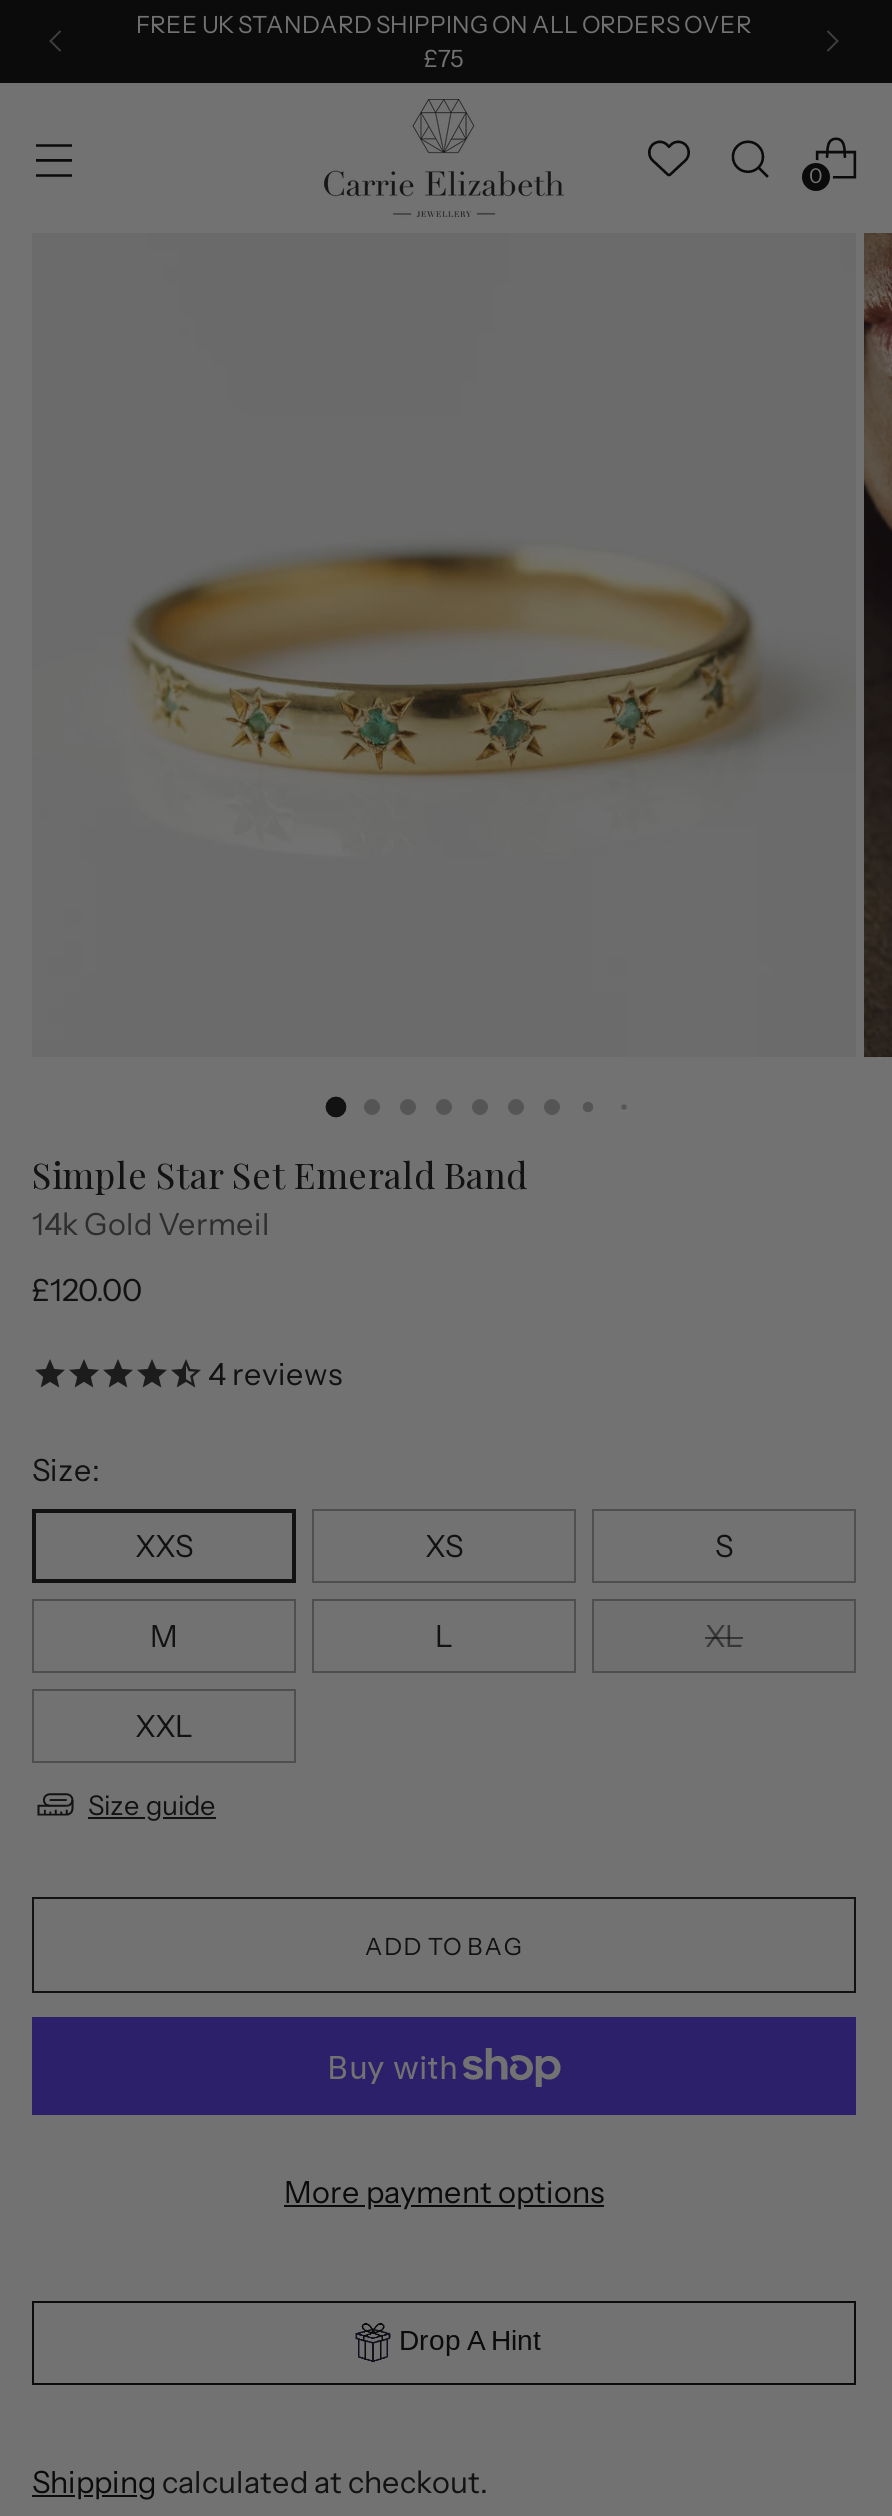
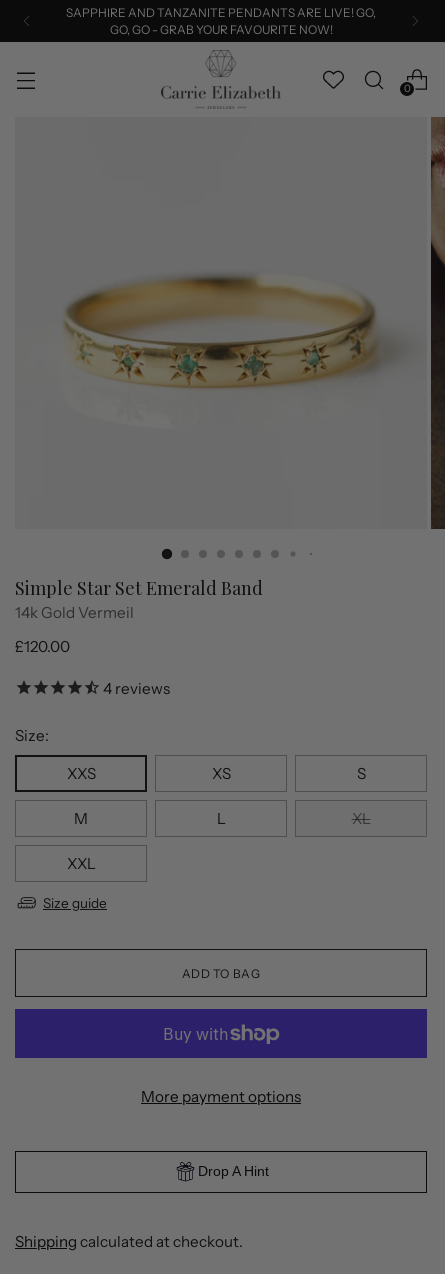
- FREE UK STANDARD SHIPPING ON ALL ORDERS OVER
- £75
+ SAPPHIRE AND TANZANITE PENDANTS ARE LIVE! GO,
+ GO, GO - GRAB YOUR FAVOURITE NOW!
